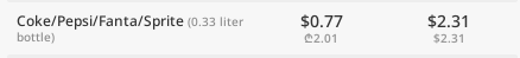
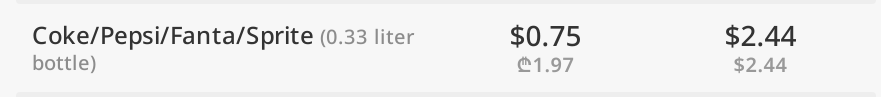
- $0.77
+ $0.75

- $2.31
+ $2.44

- ₾2.01
+ ₾1.97

- $2.31
+ $2.44
